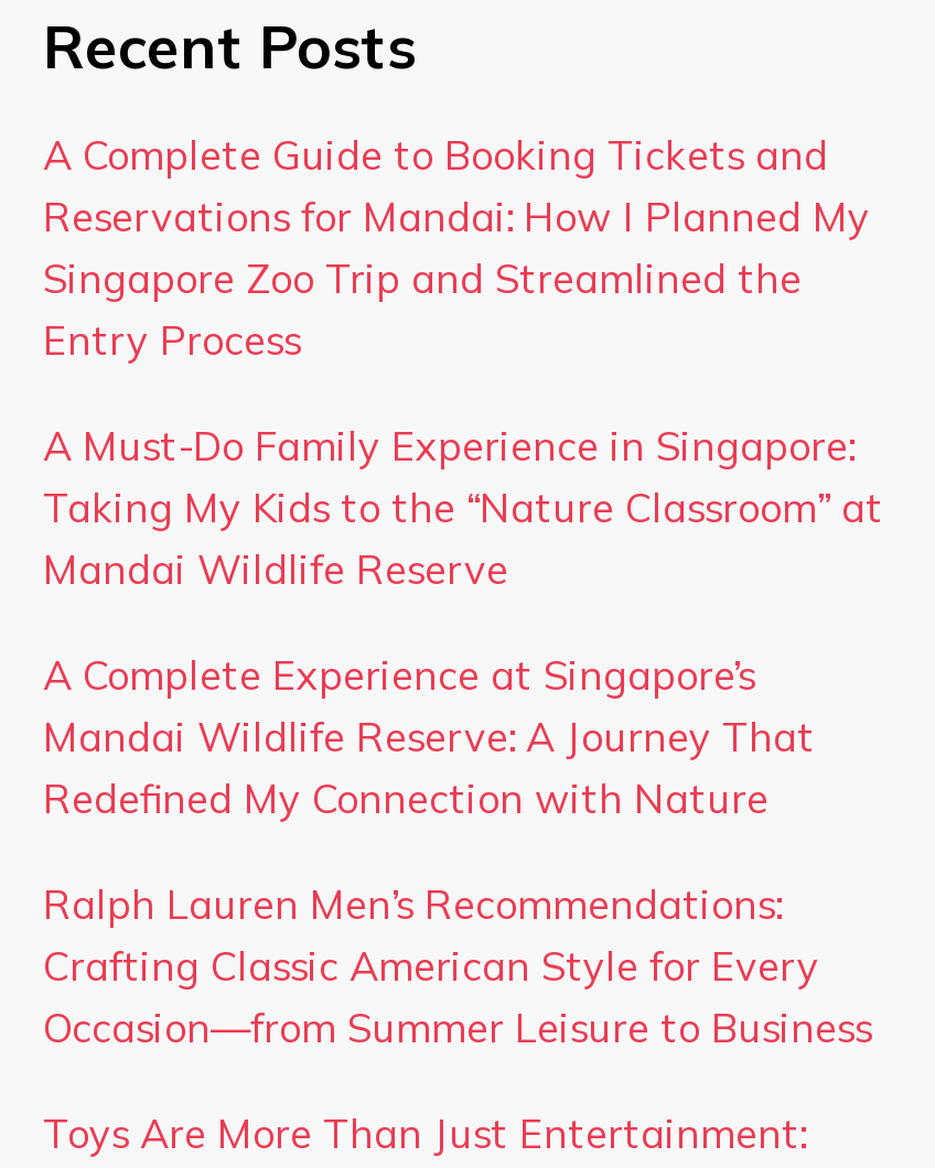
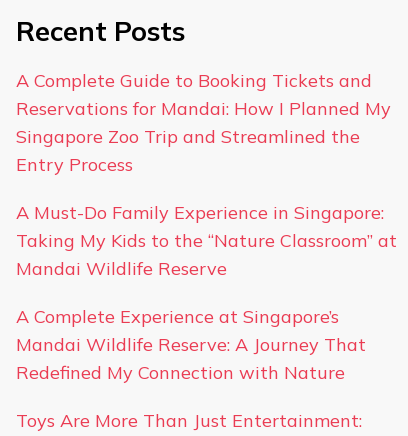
- Ralph Lauren Men’s Recommendations:
- Crafting Classic American Style for Every
- Occasion—from Summer Leisure to Business
